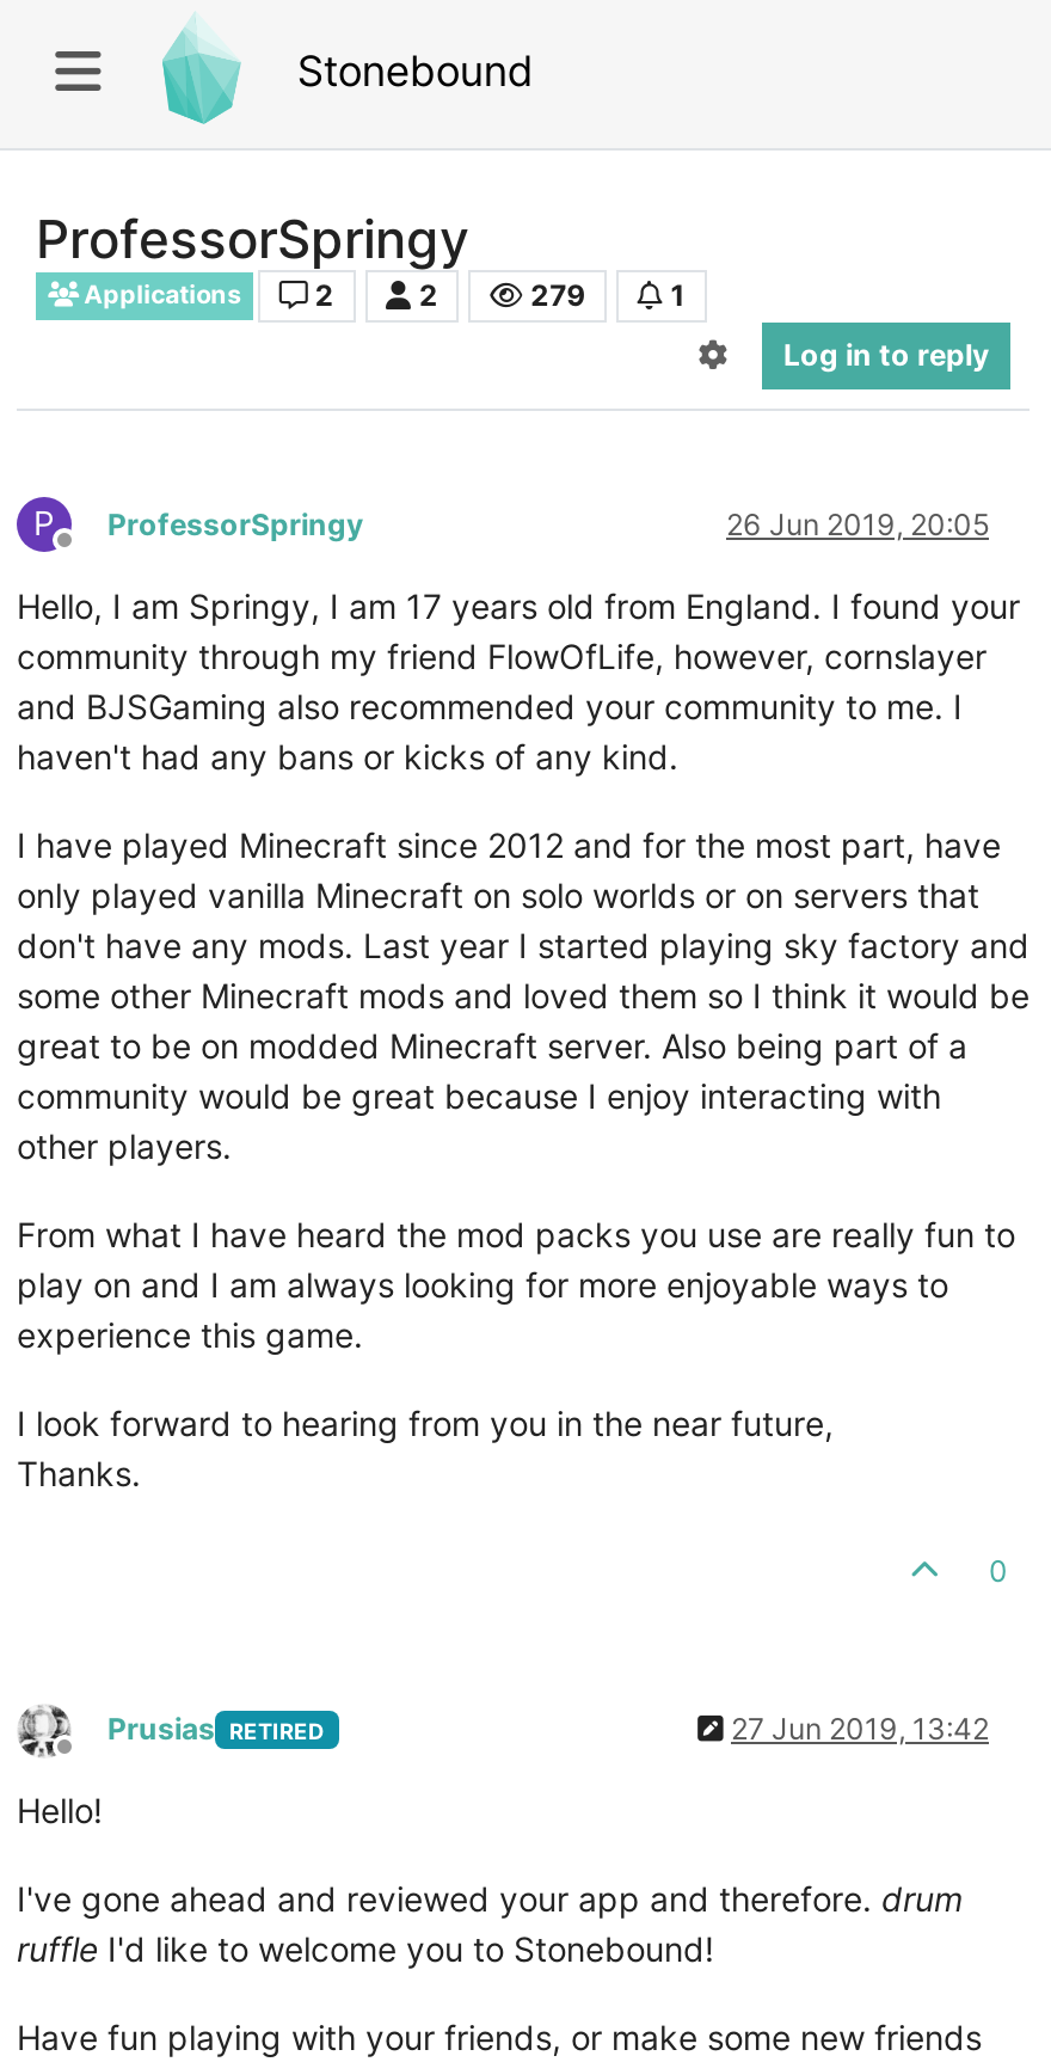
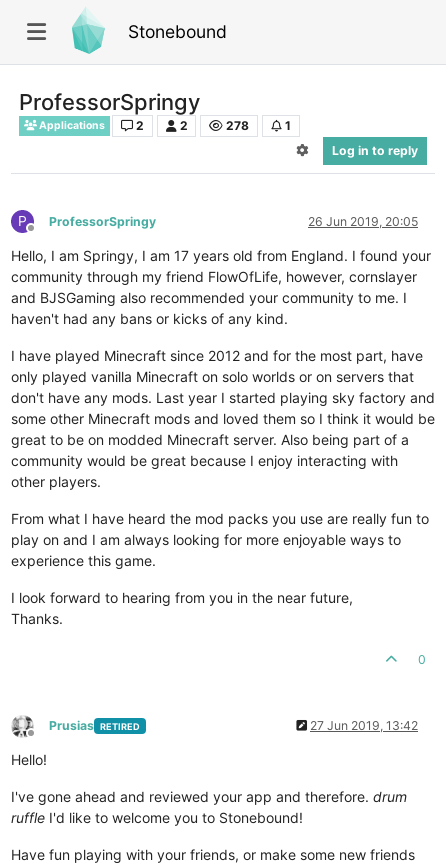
- 279
+ 278
